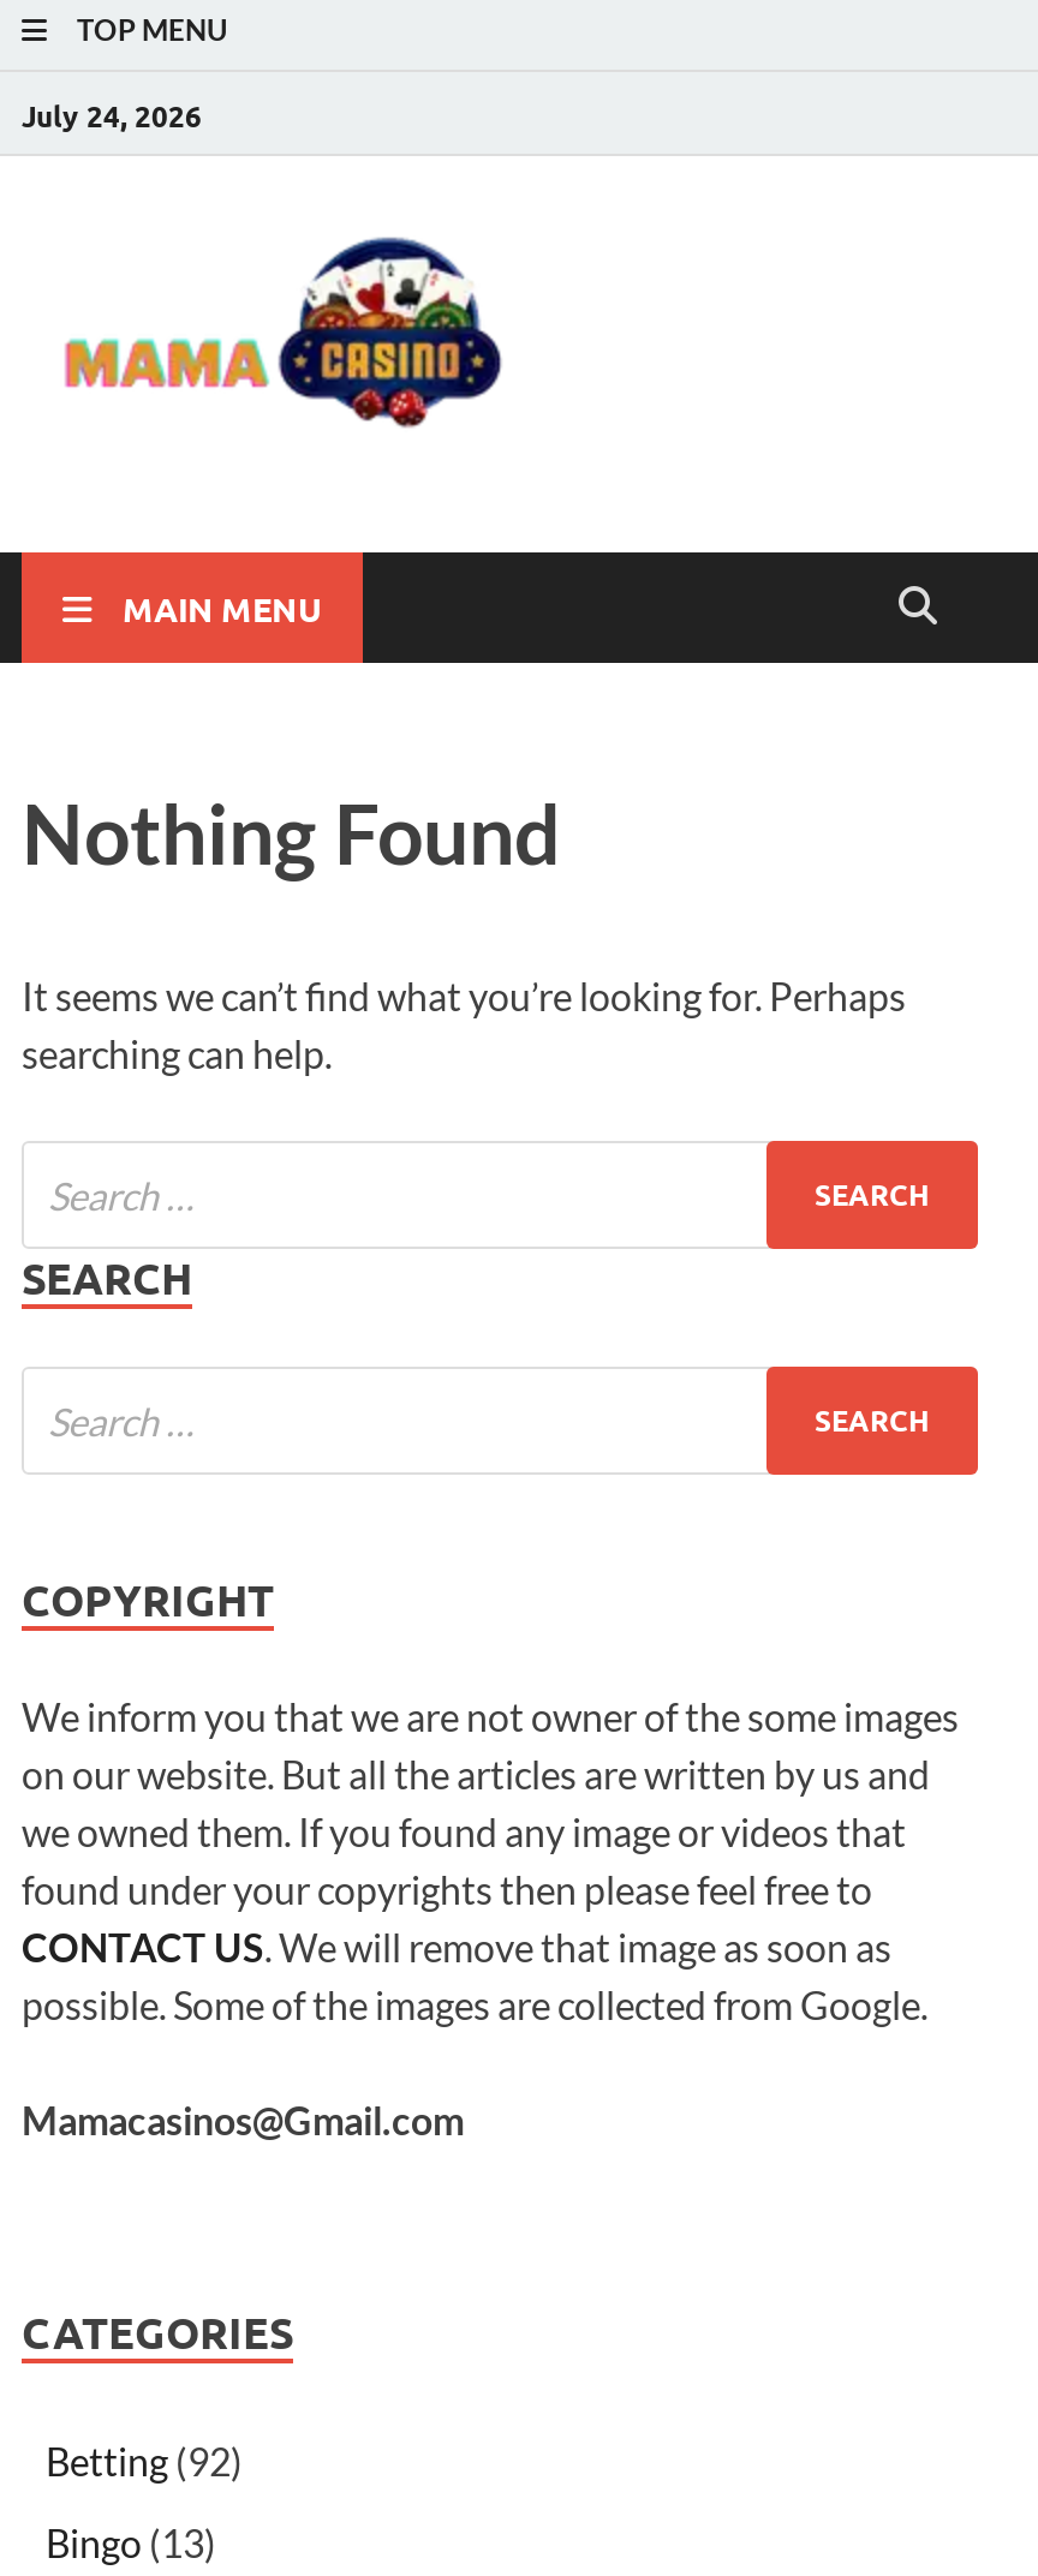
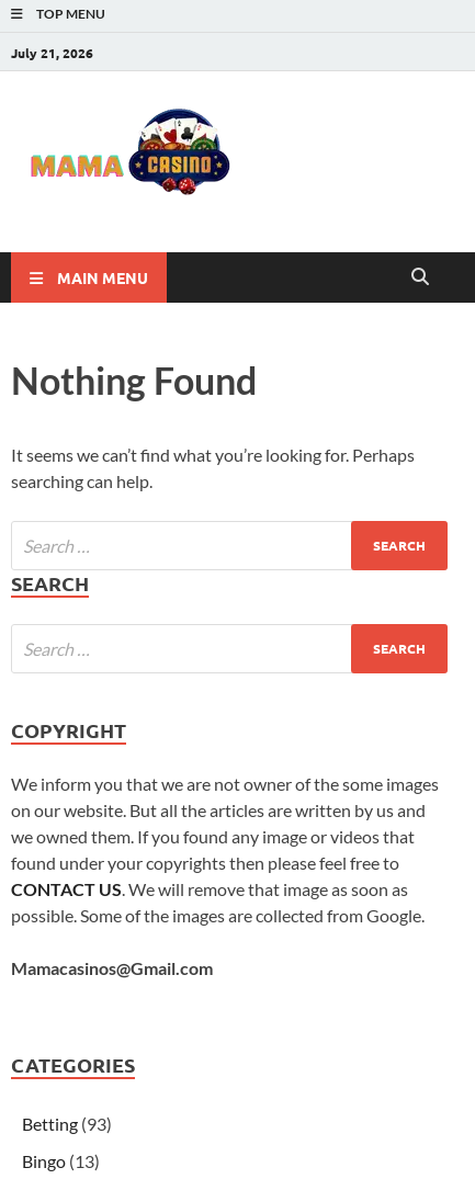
- July 24, 2026
+ July 21, 2026

- Betting (92)
+ Betting (93)
